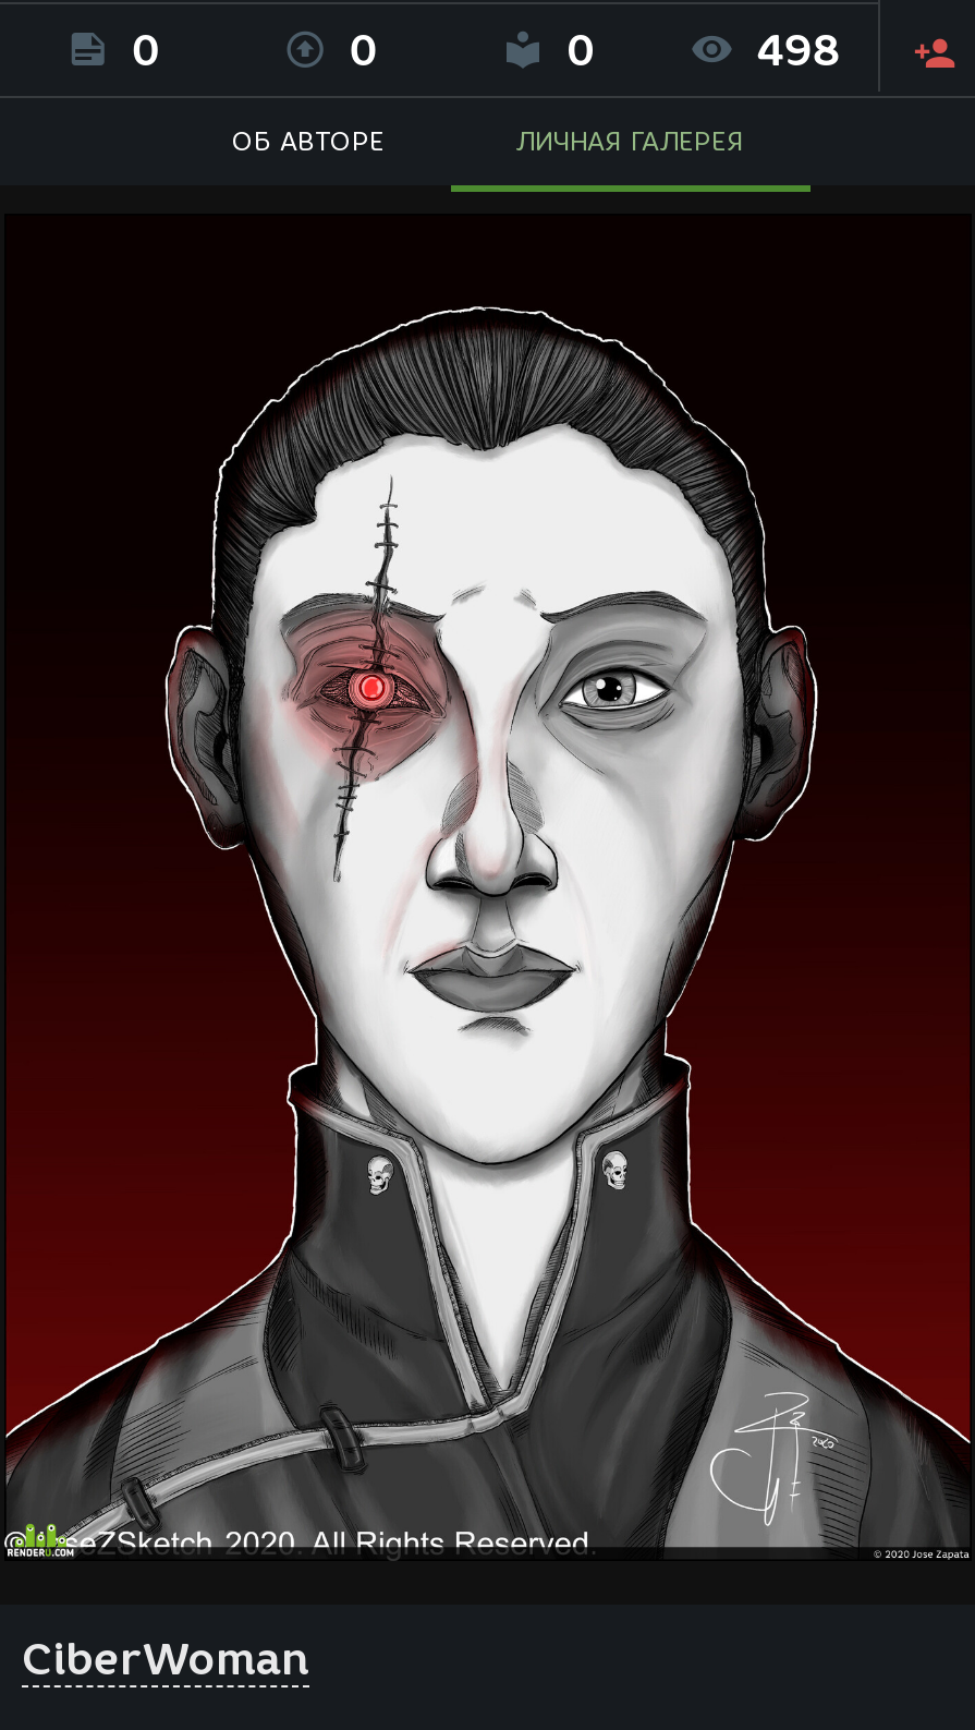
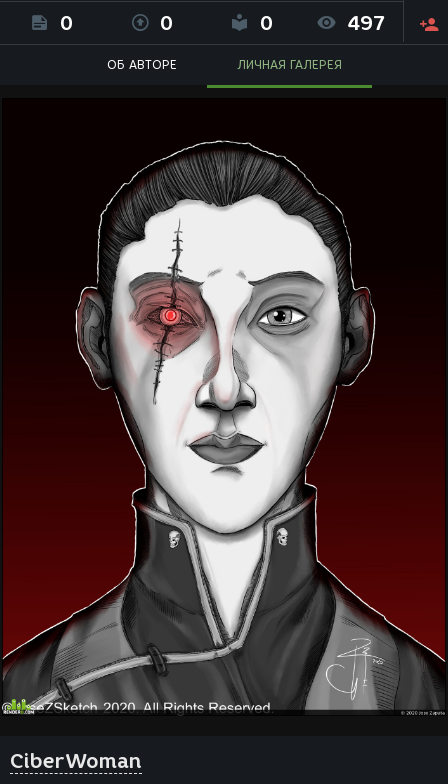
- 498
+ 497
